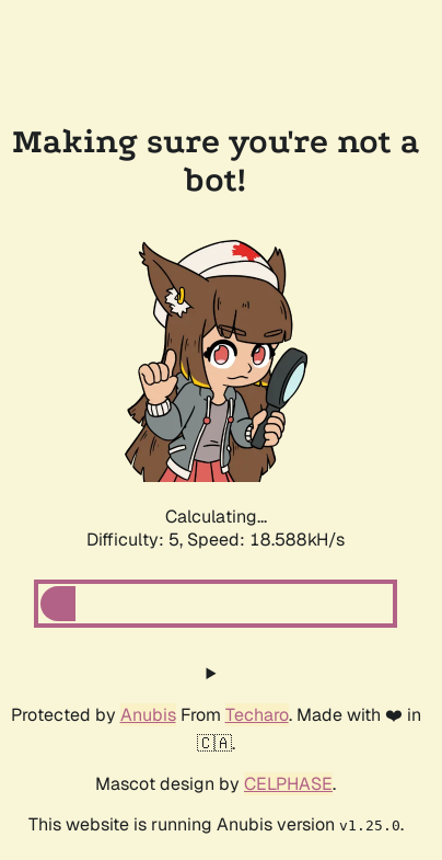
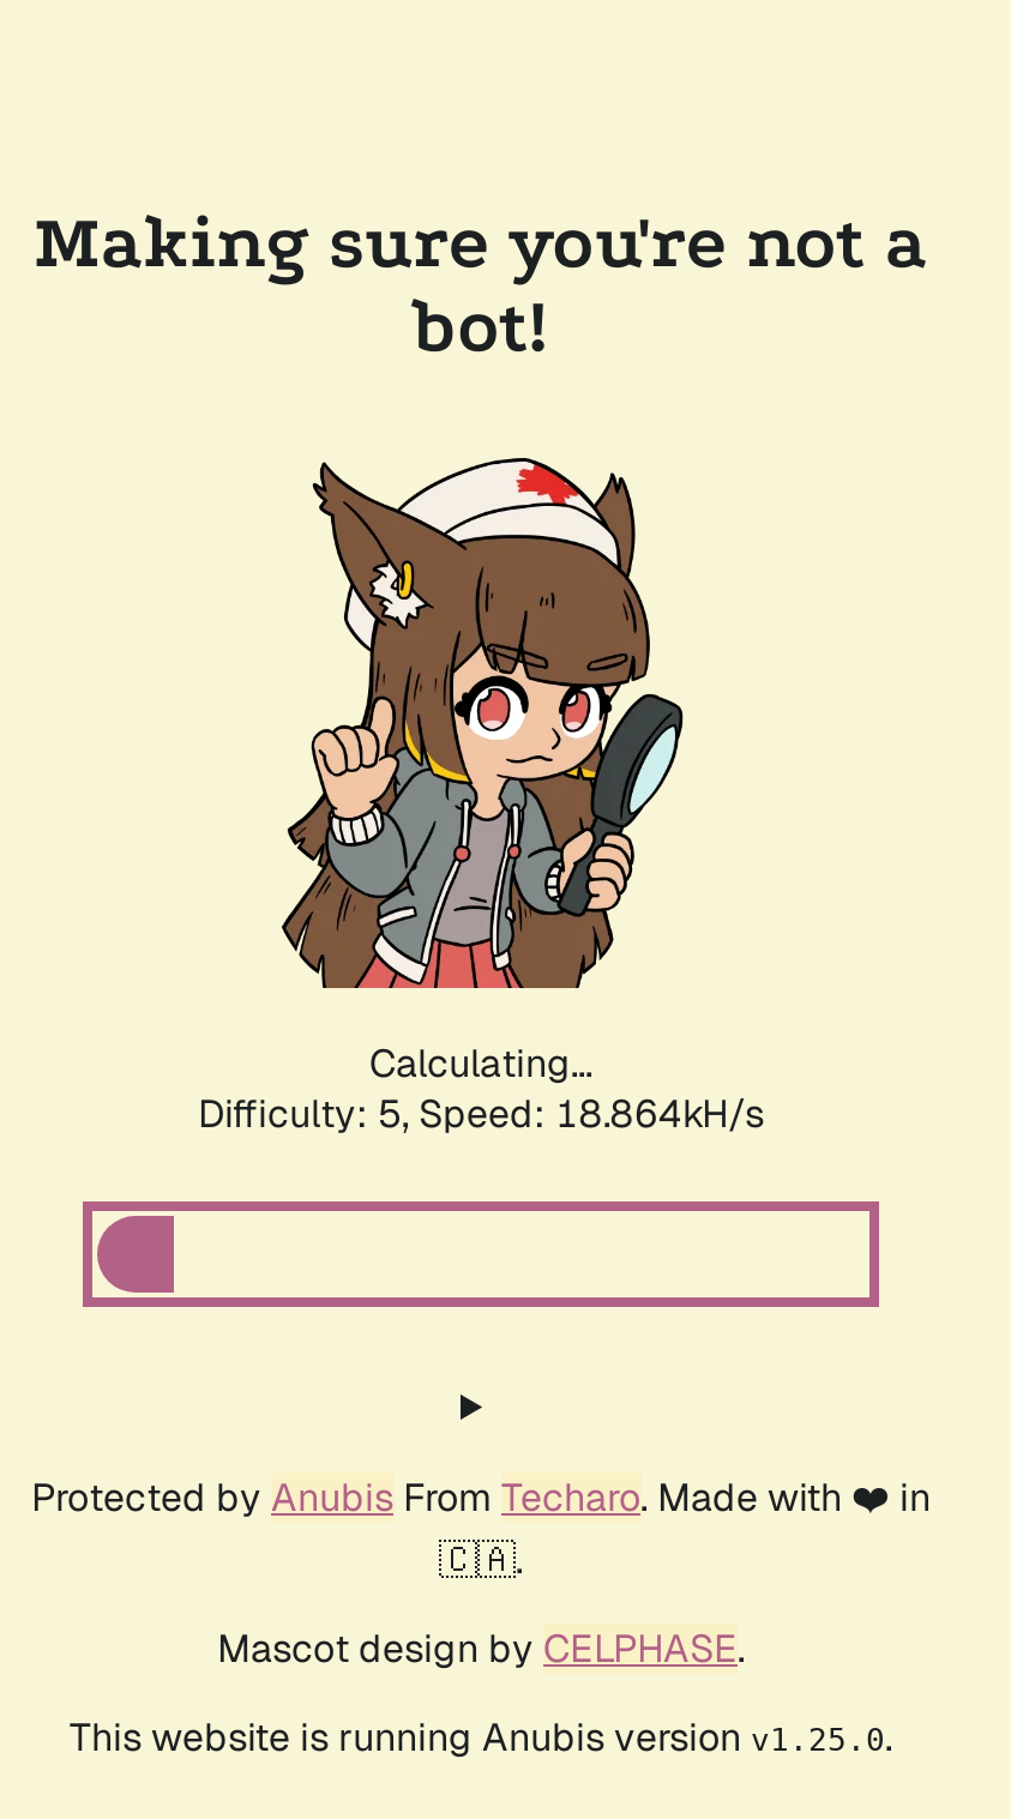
- Difficulty: 5, Speed: 18.588kH/s
+ Difficulty: 5, Speed: 18.864kH/s
